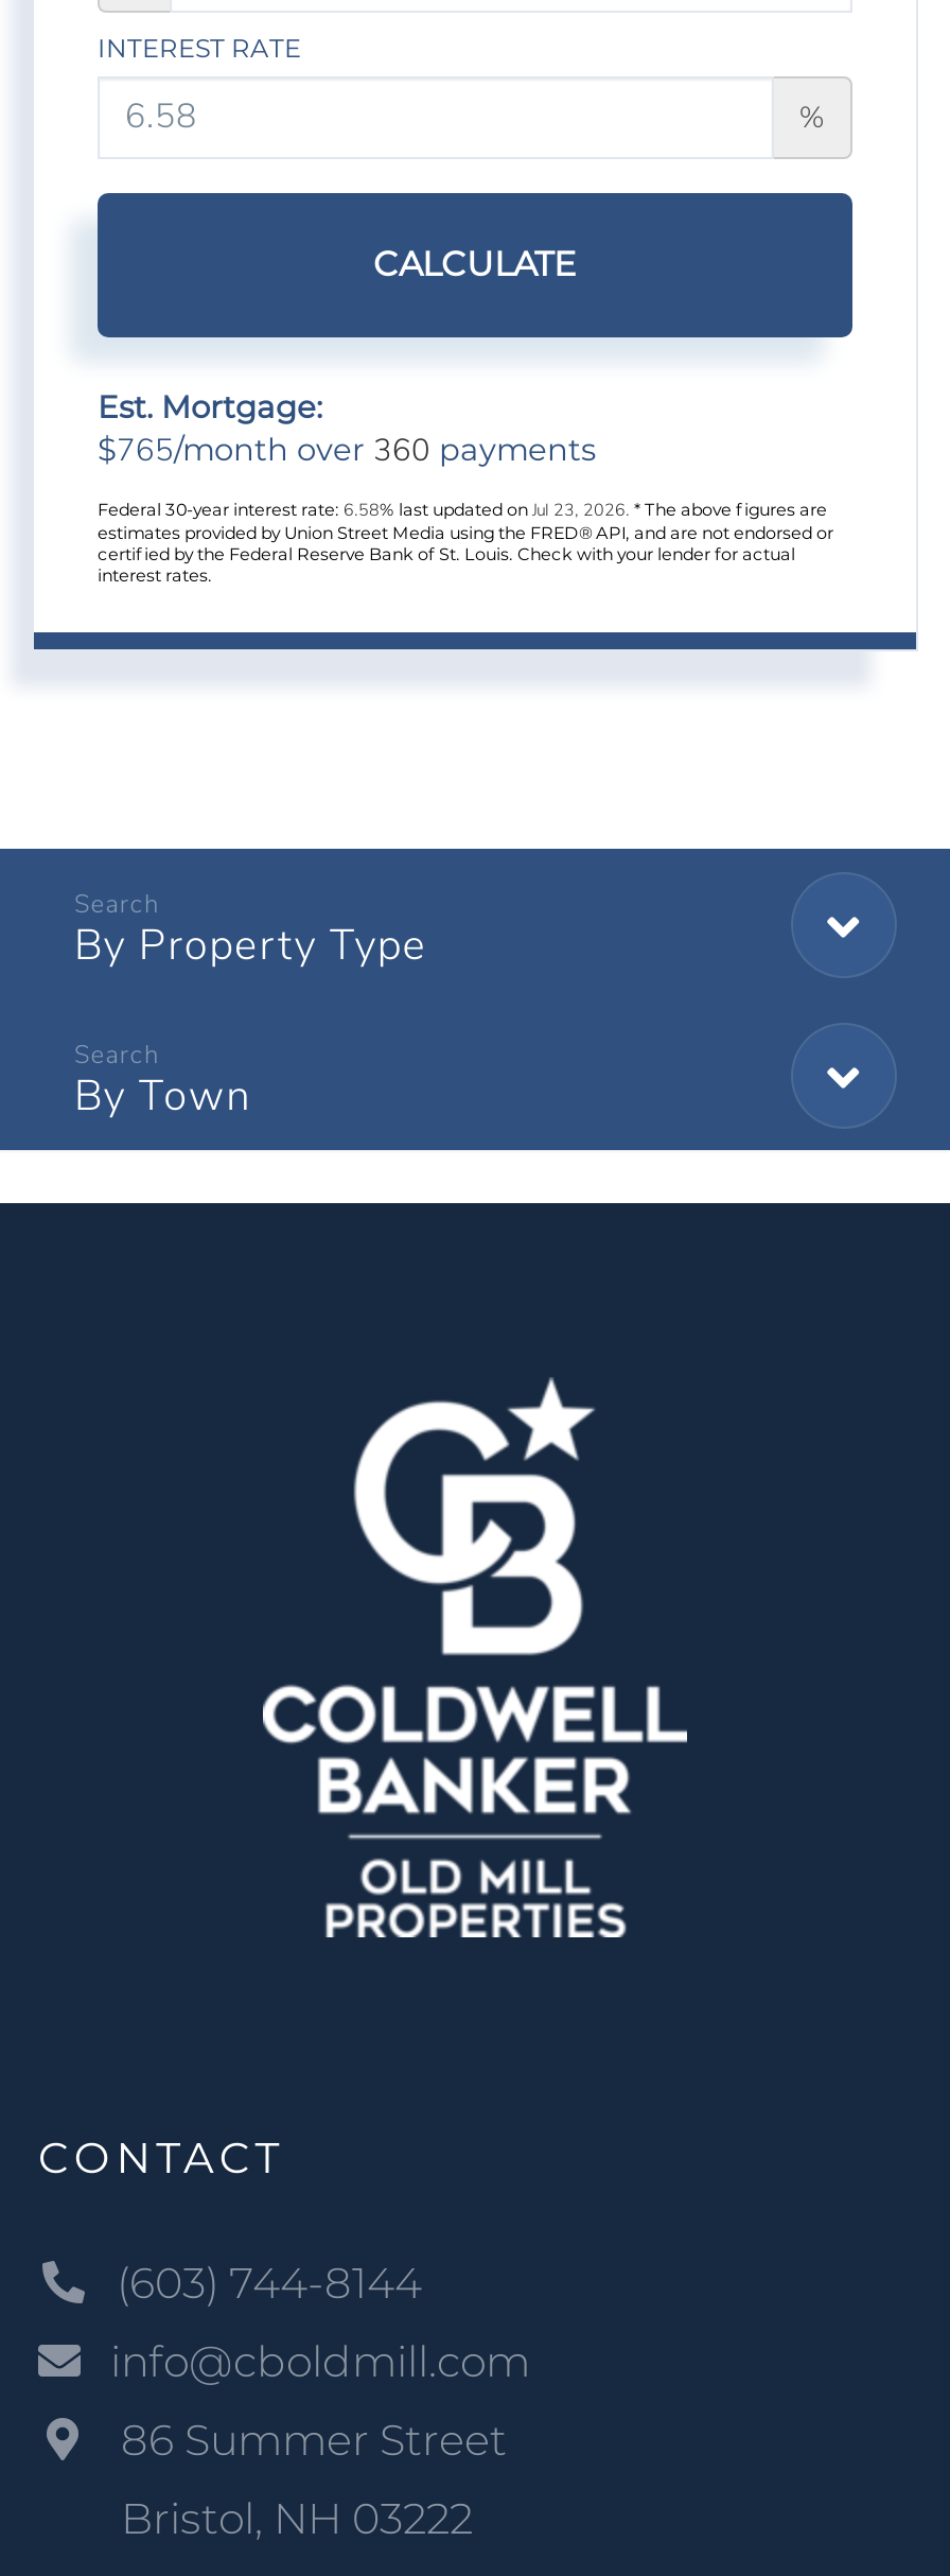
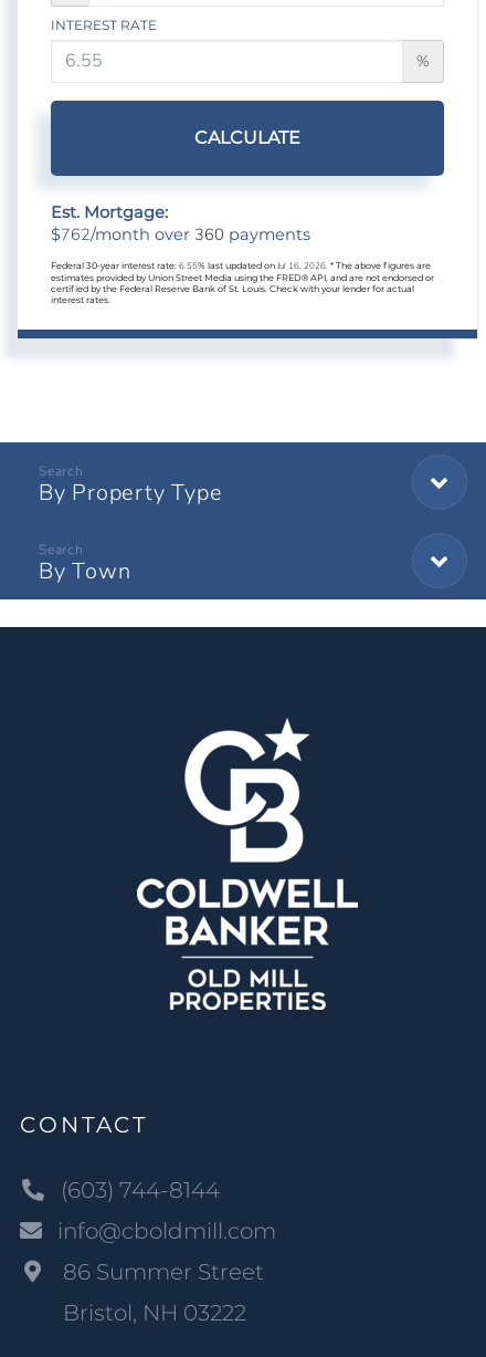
- $765/month over 360 payments
+ $762/month over 360 payments

- Federal 30-year interest rate: 6.58% last updated on Jul 23, 2026. * The above figures are
+ Federal 30-year interest rate: 6.55% last updated on Jul 16, 2026. * The above figures are
